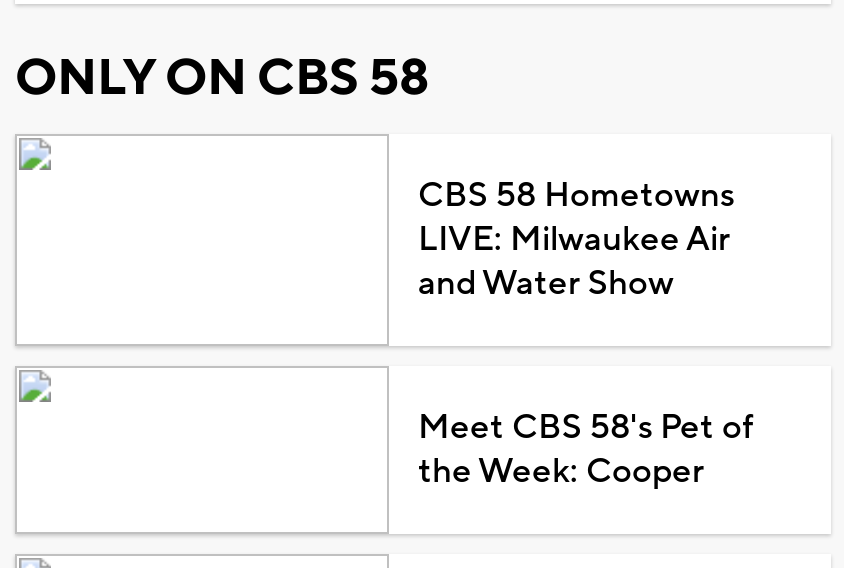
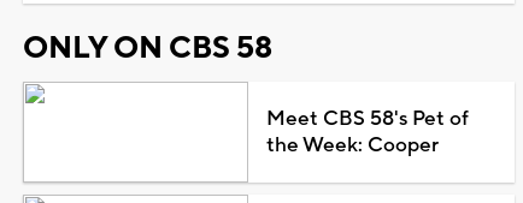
- CBS 58 Hometowns
- LIVE: Milwaukee Air
- and Water Show
